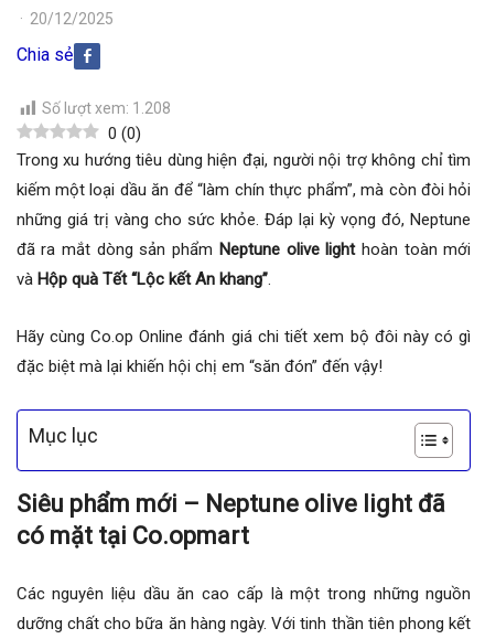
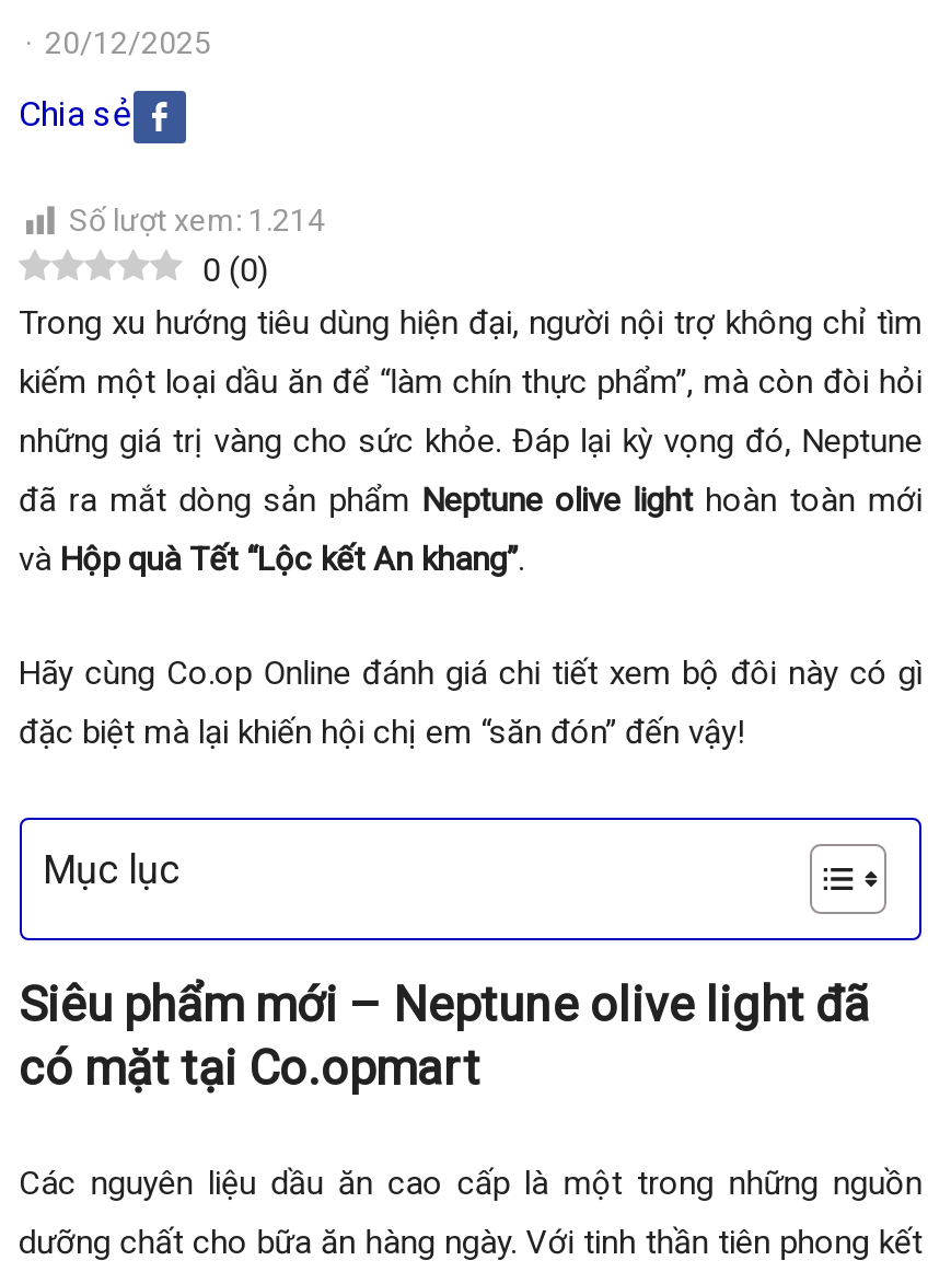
- Số lượt xem: 1.208
+ Số lượt xem: 1.214
